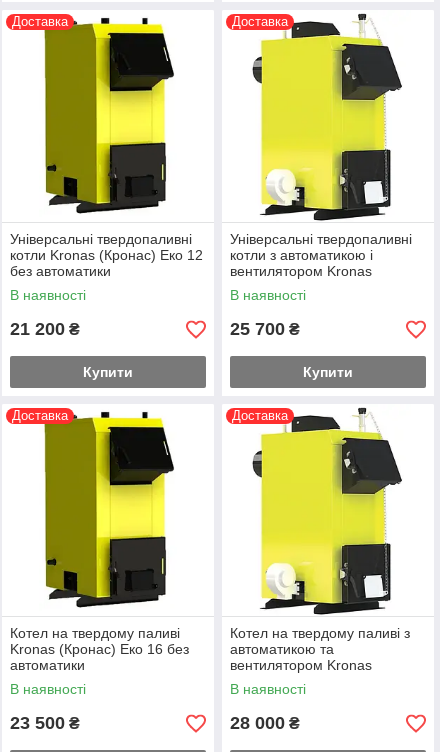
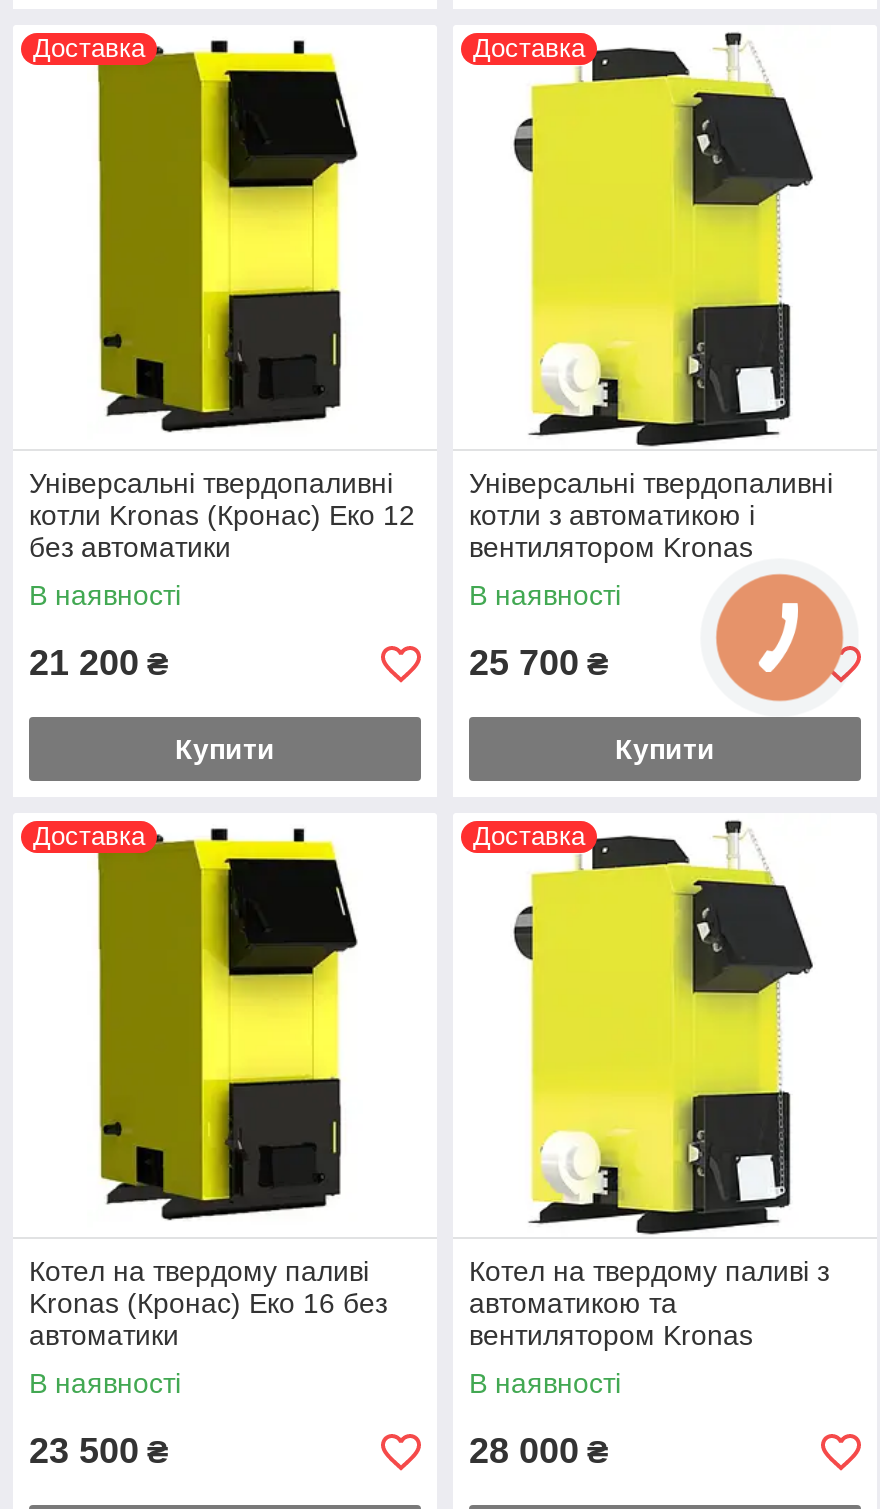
+ [image]
